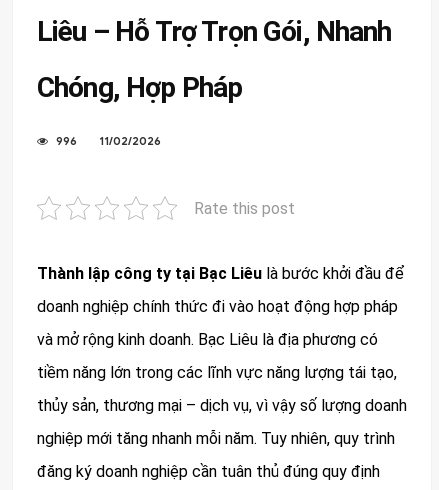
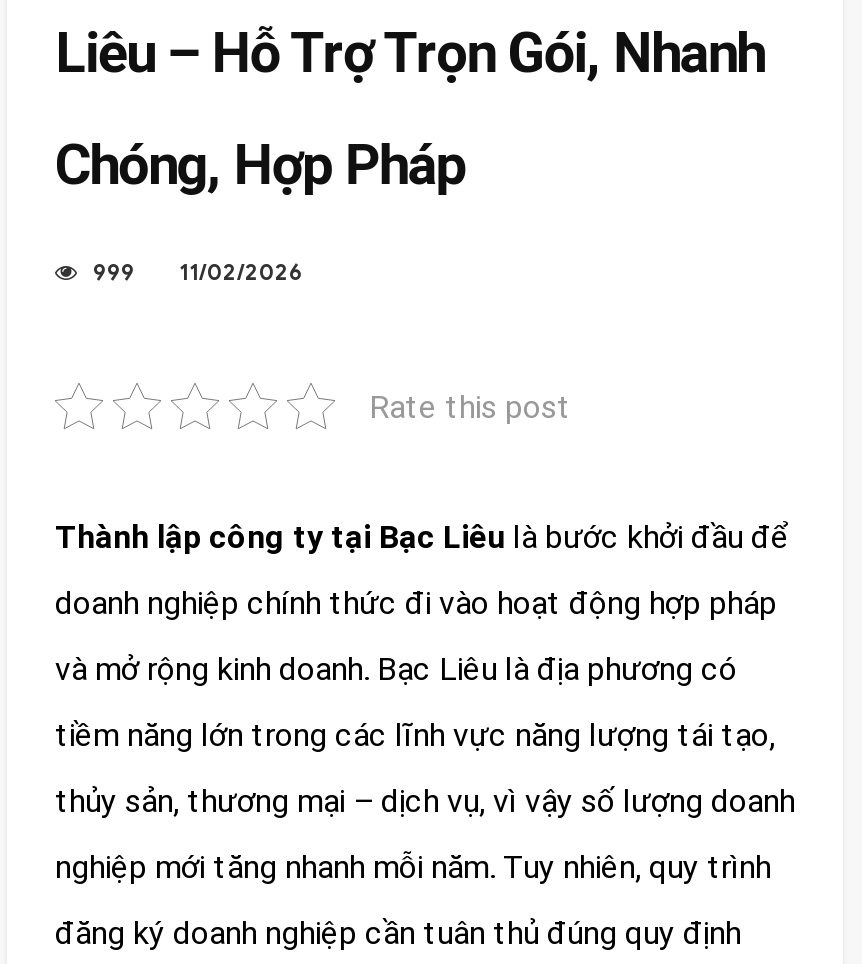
- 996 11/02/2026
+ 999 11/02/2026
